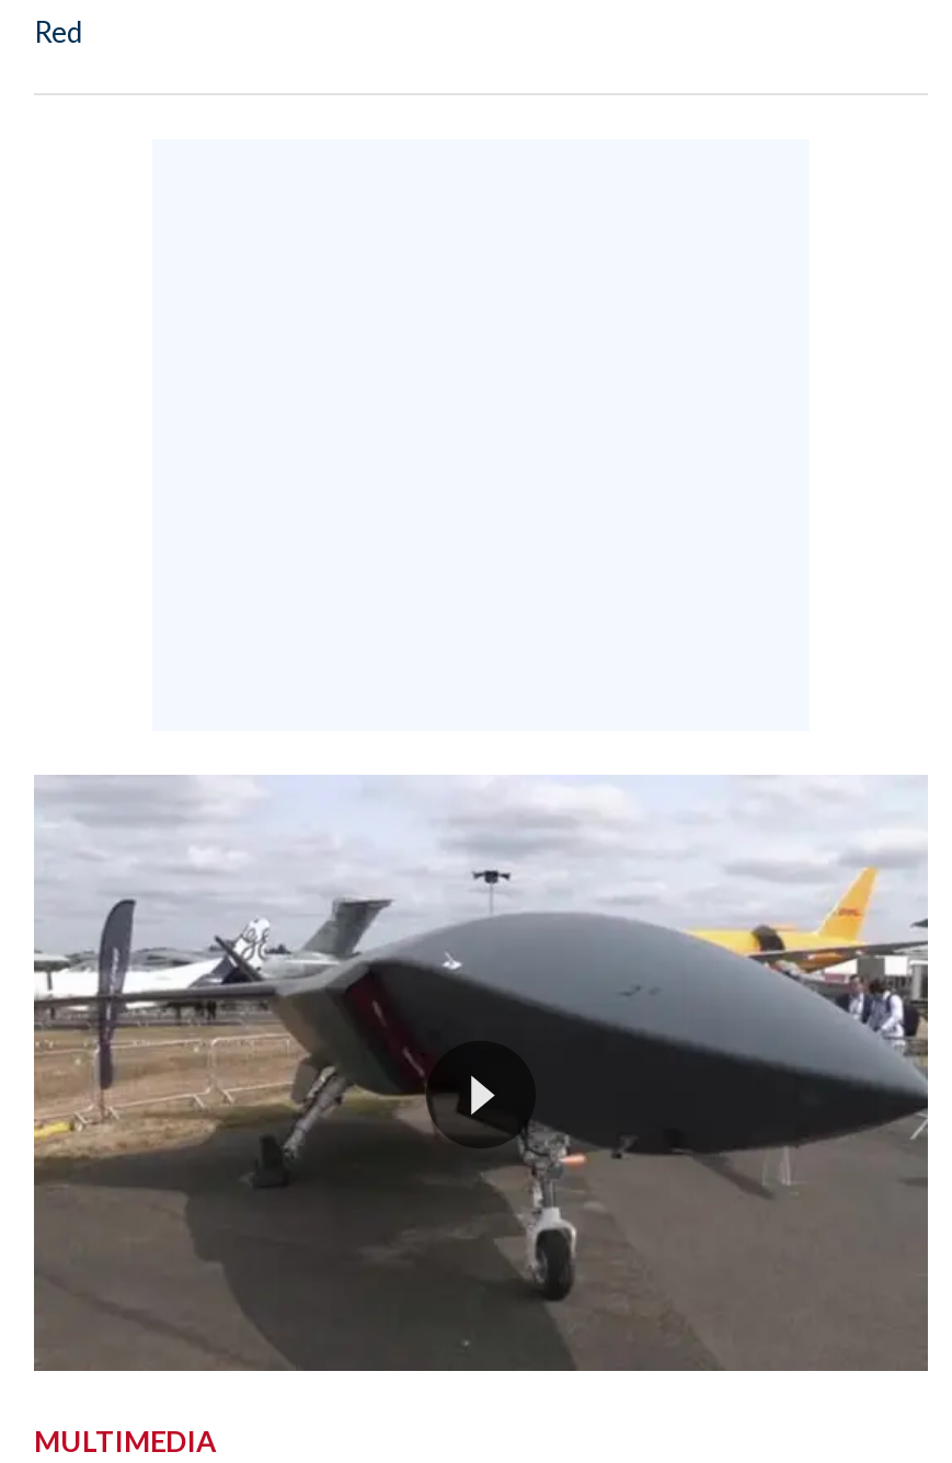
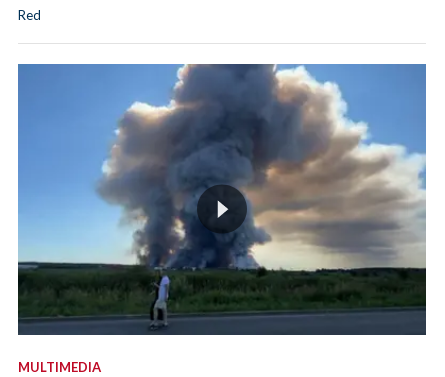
- [image]
+ [image]
